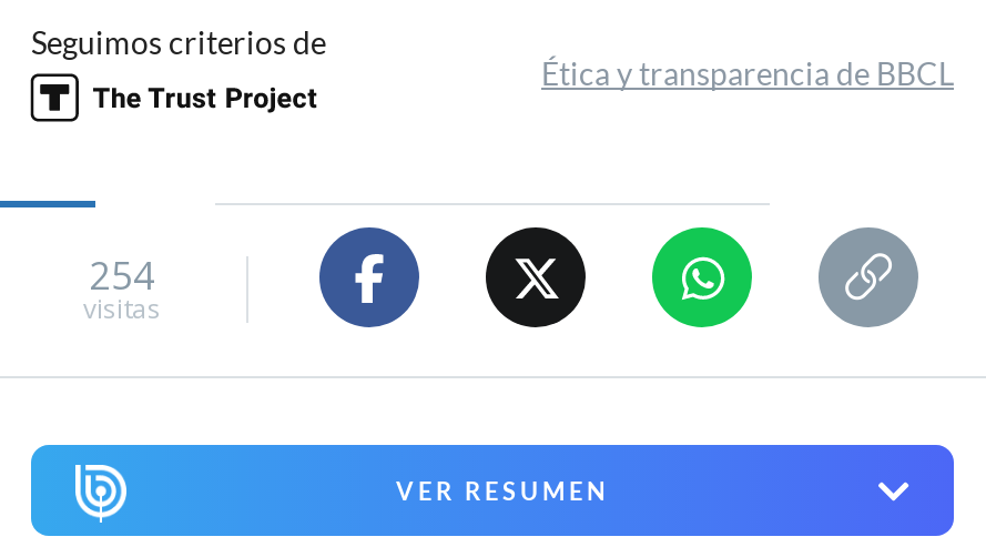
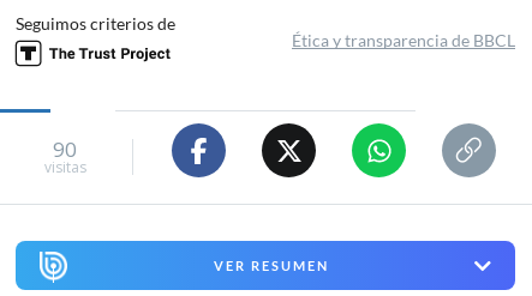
- 254
+ 90
